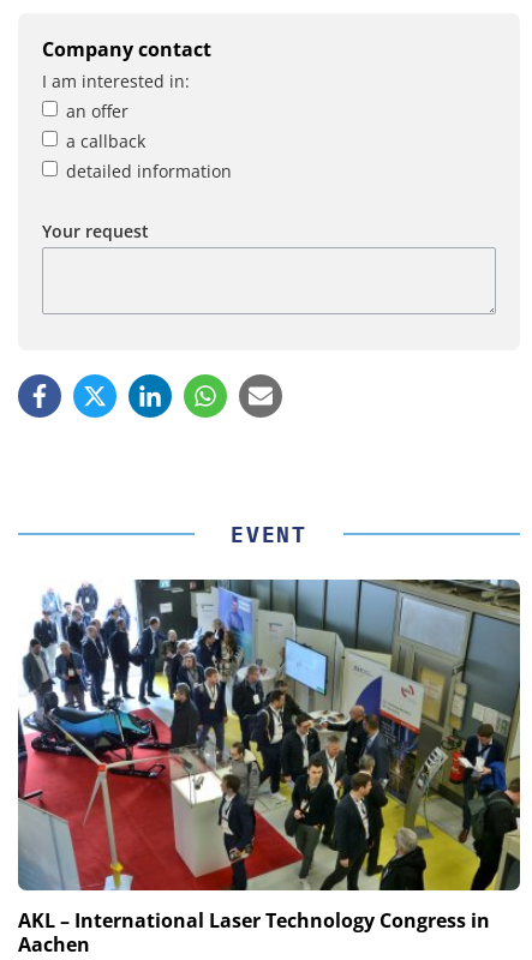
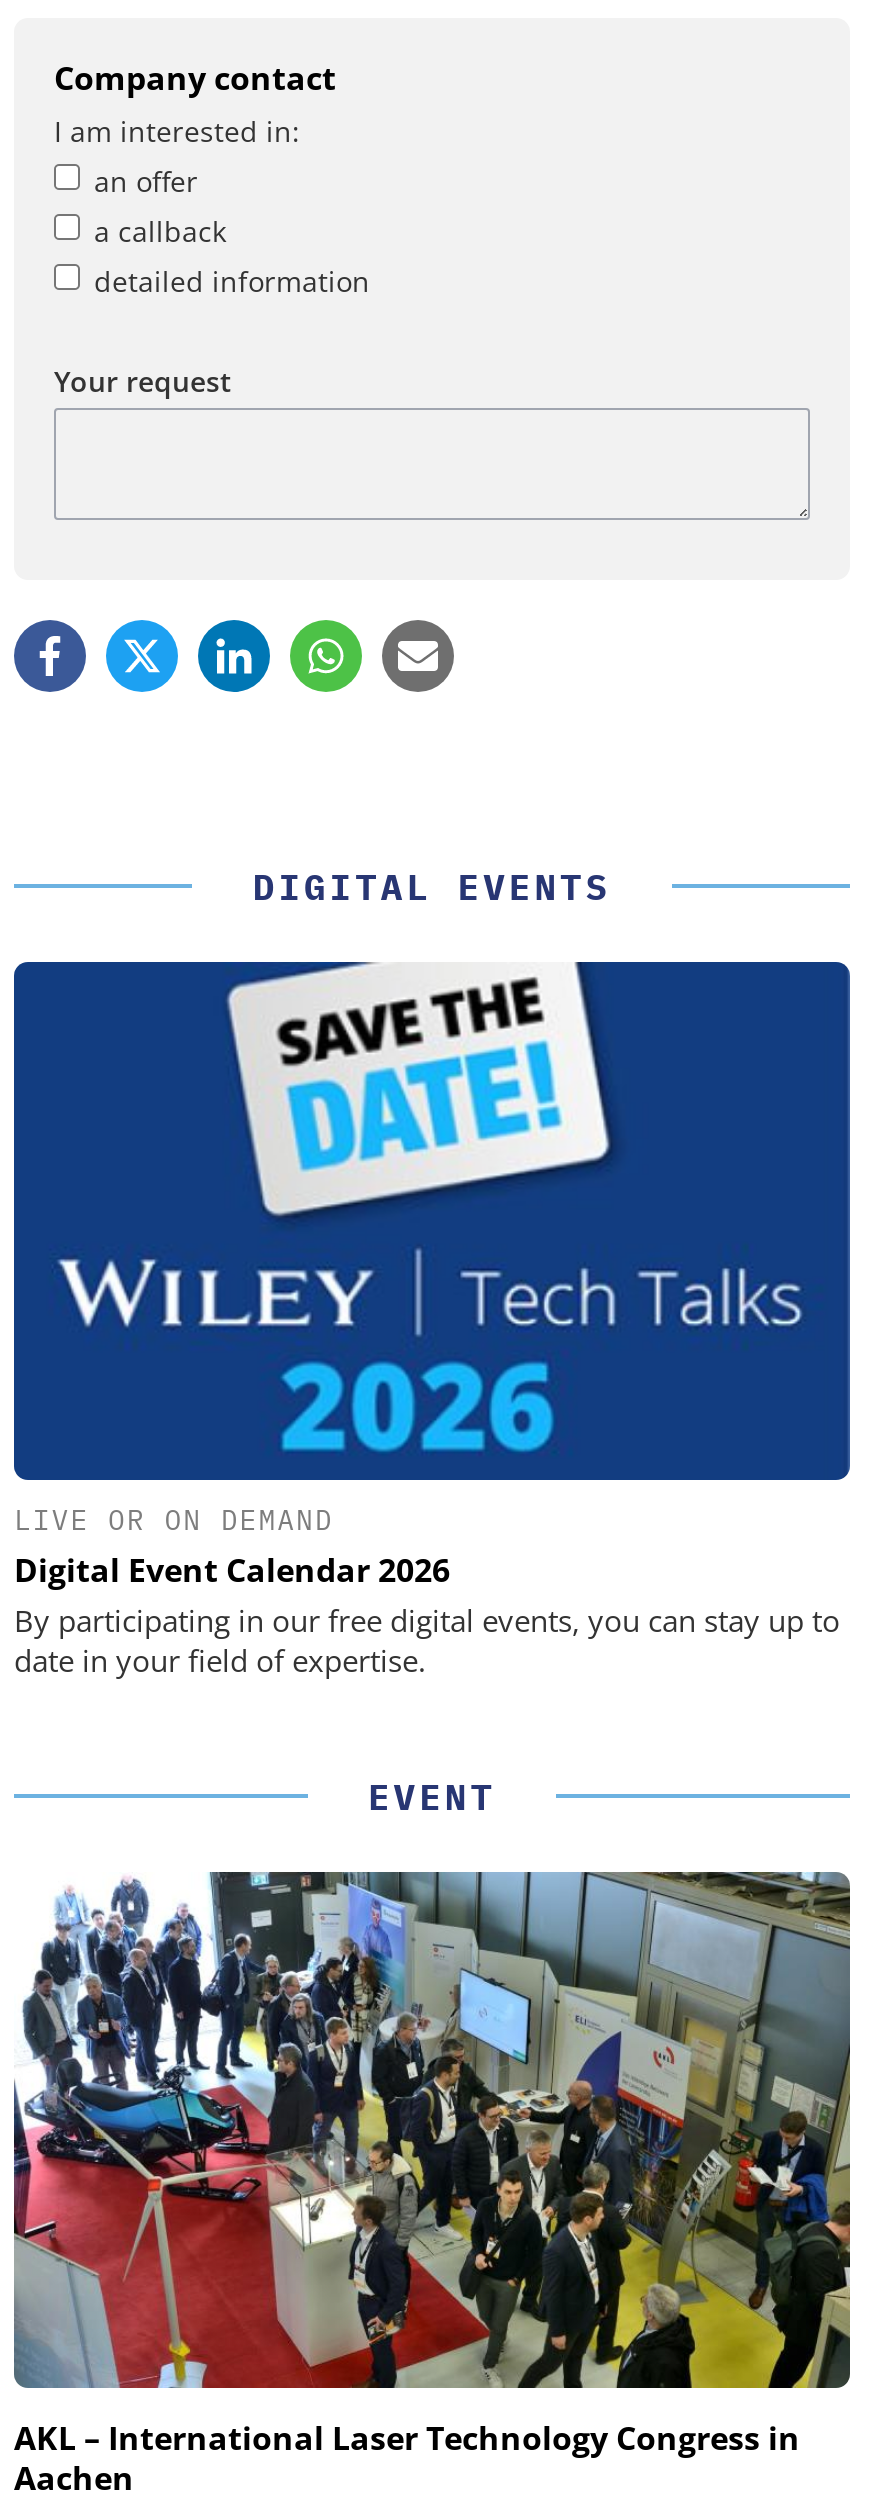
+ [image]
+ LIVE OR ON DEMAND
+ Digital Event Calendar 2026
+ By participating in our free digital events, you can stay up to
+ date in your field of expertise.

+ DIGITAL EVENTS
